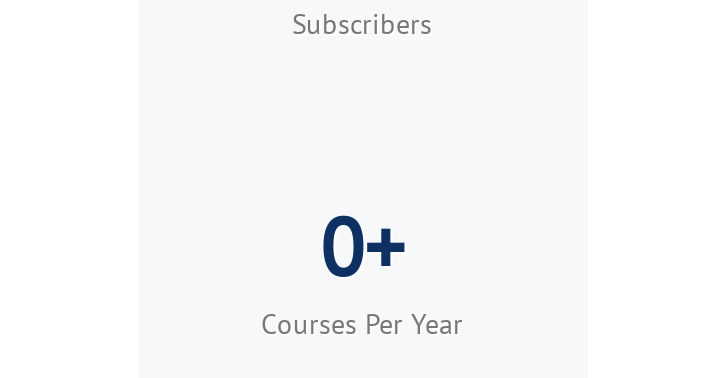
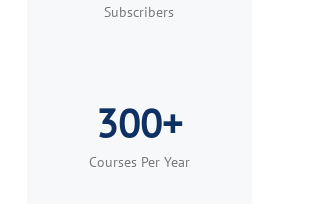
- 0+
+ 300+
